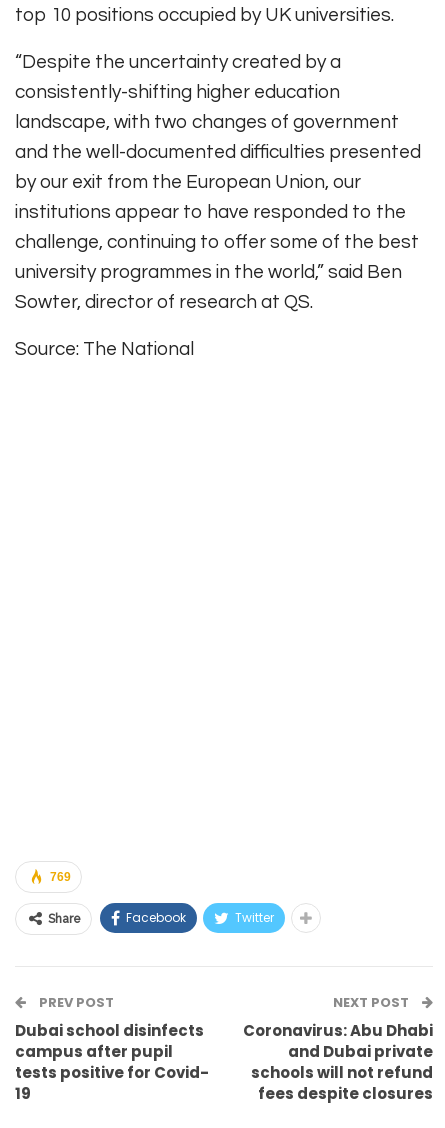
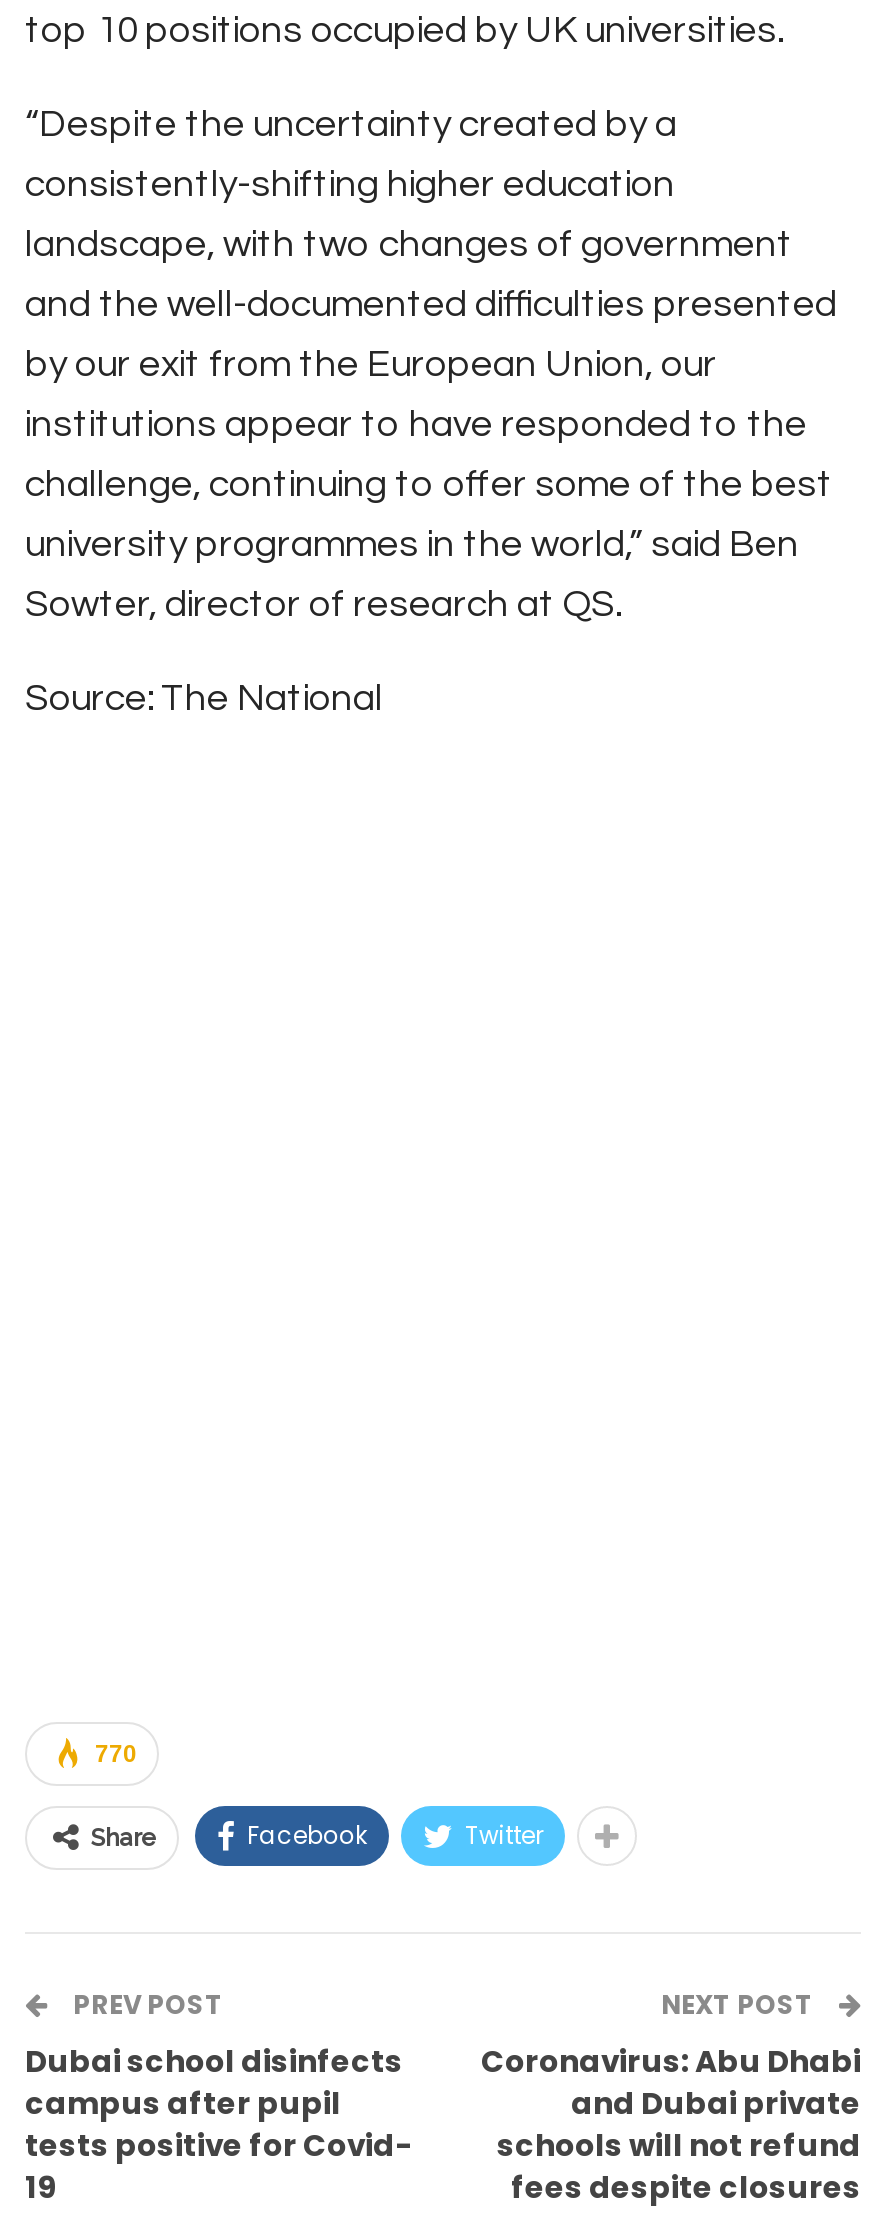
- 769
+ 770
